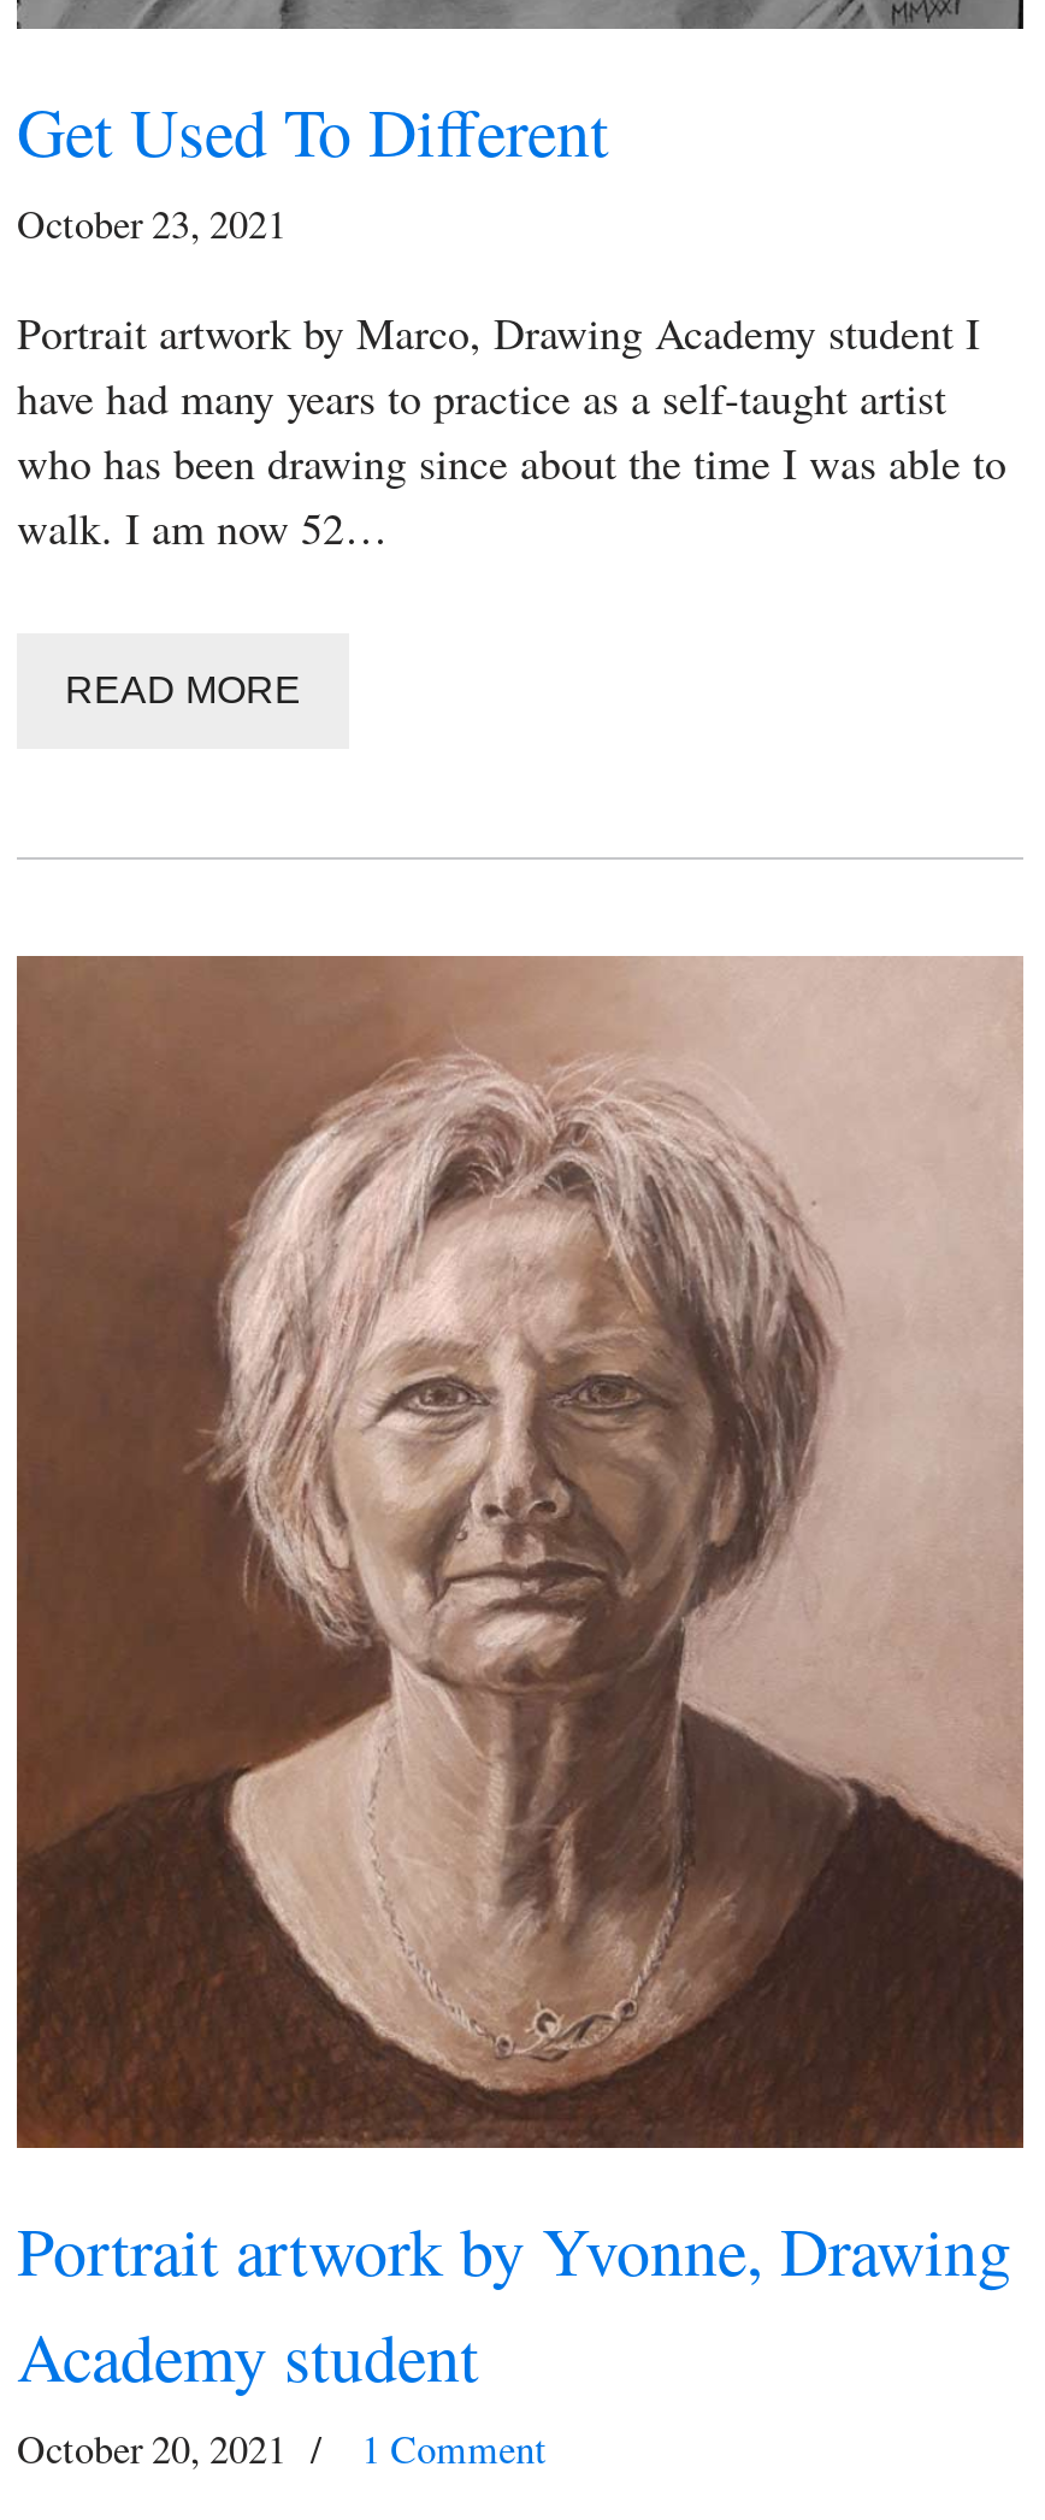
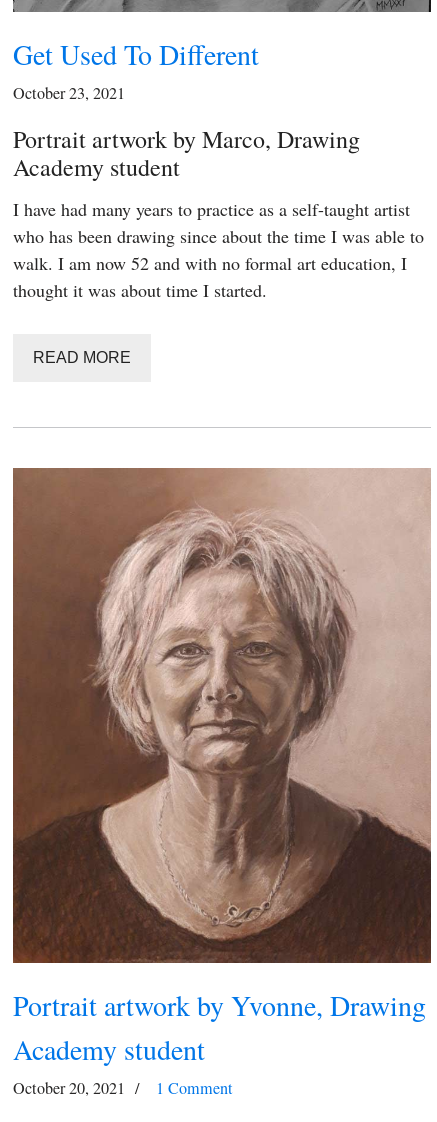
- walk. I am now 52…
+ walk. I am now 52 and with no formal art education, I
+ thought it was about time I started.
